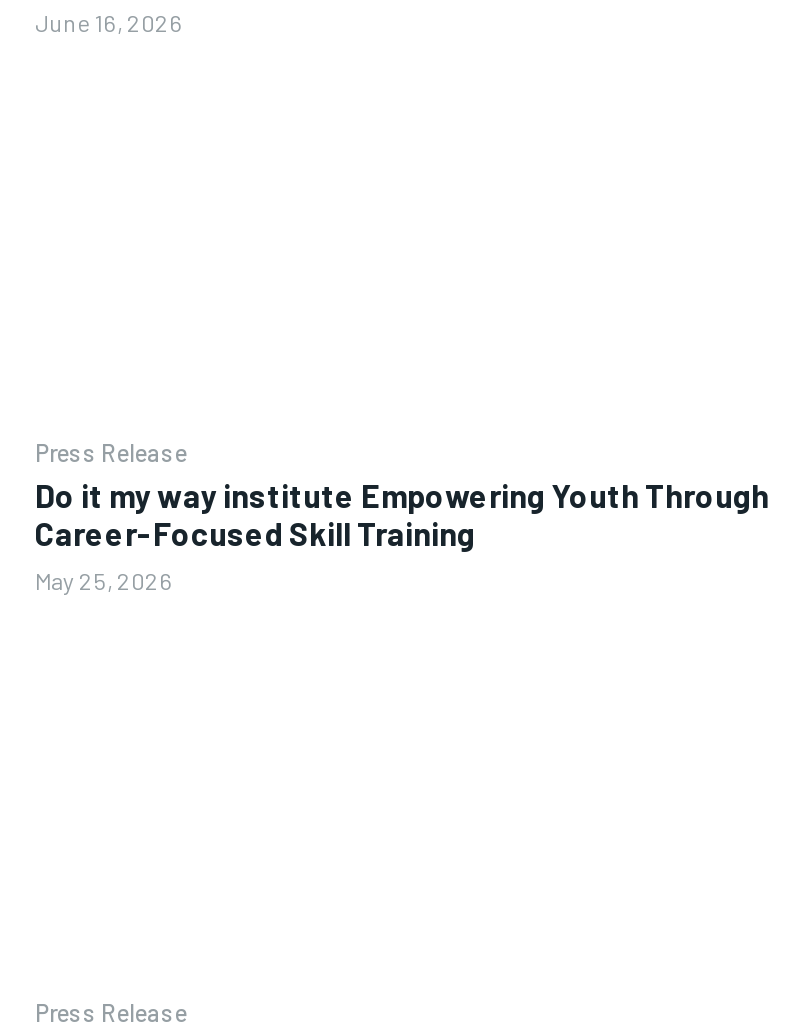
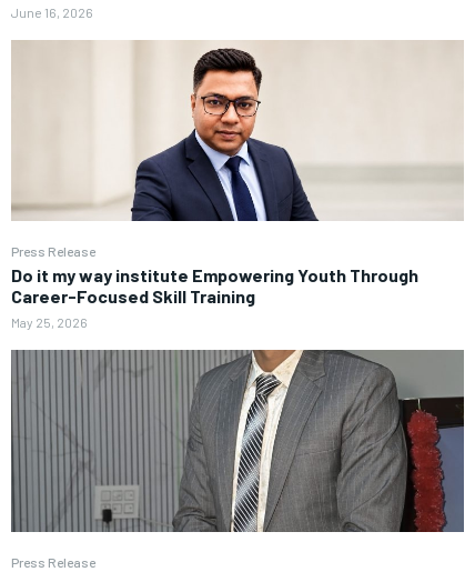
+ [image]

+ [image]
